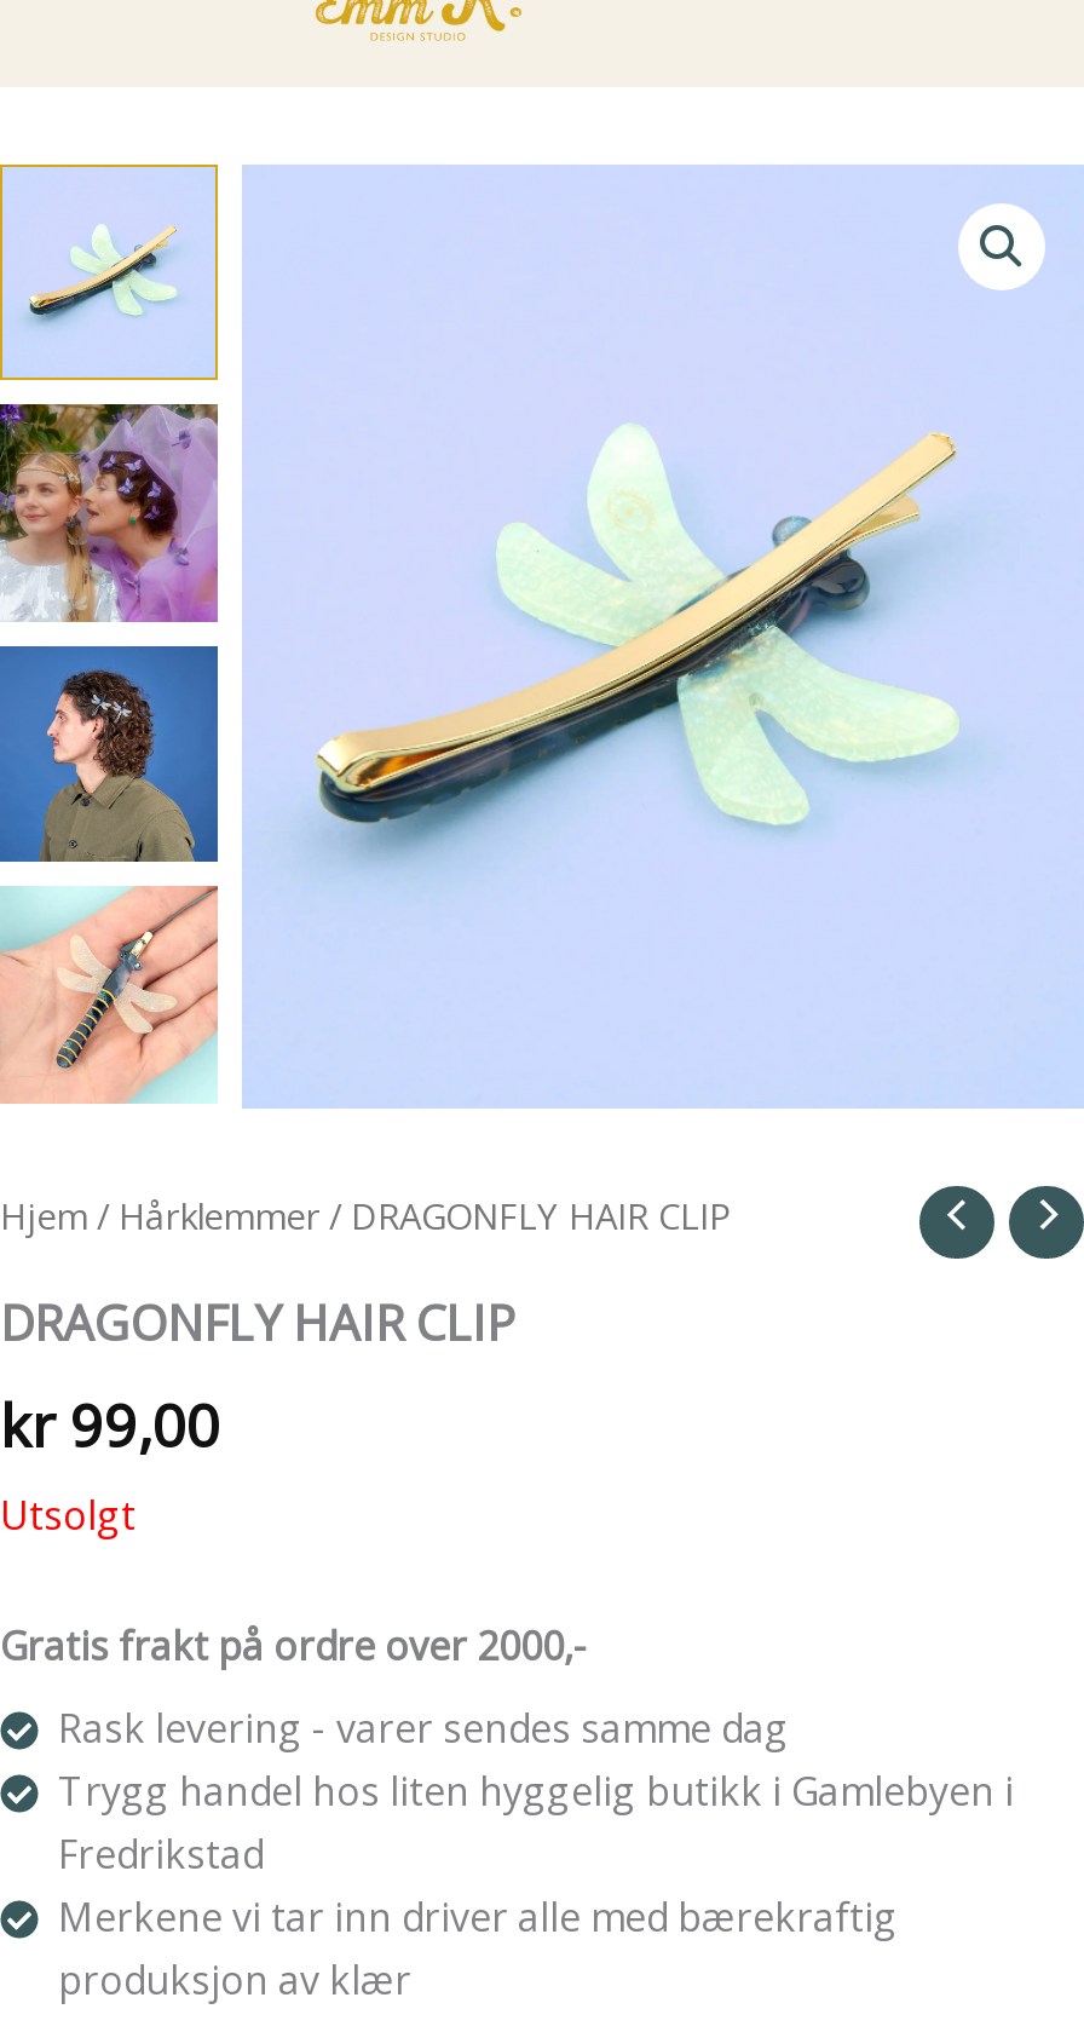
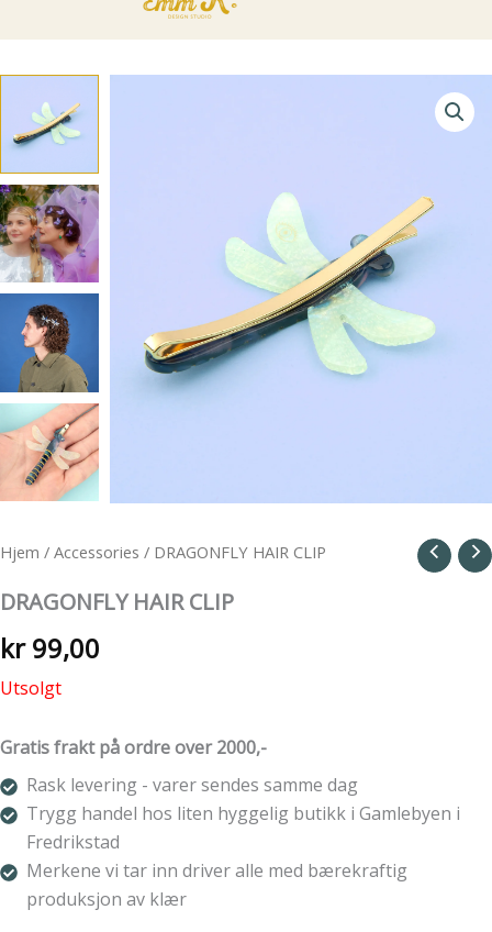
- Hjem / Hårklemmer / DRAGONFLY HAIR CLIP
+ Hjem / Accessories / DRAGONFLY HAIR CLIP
